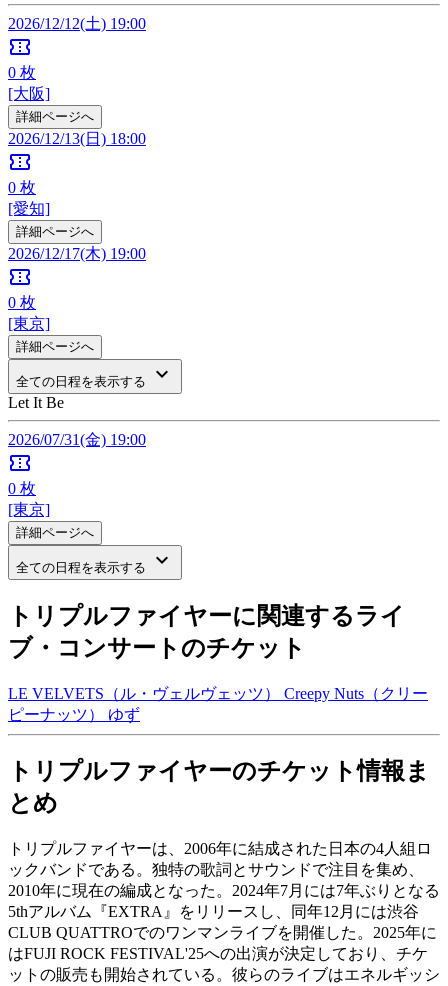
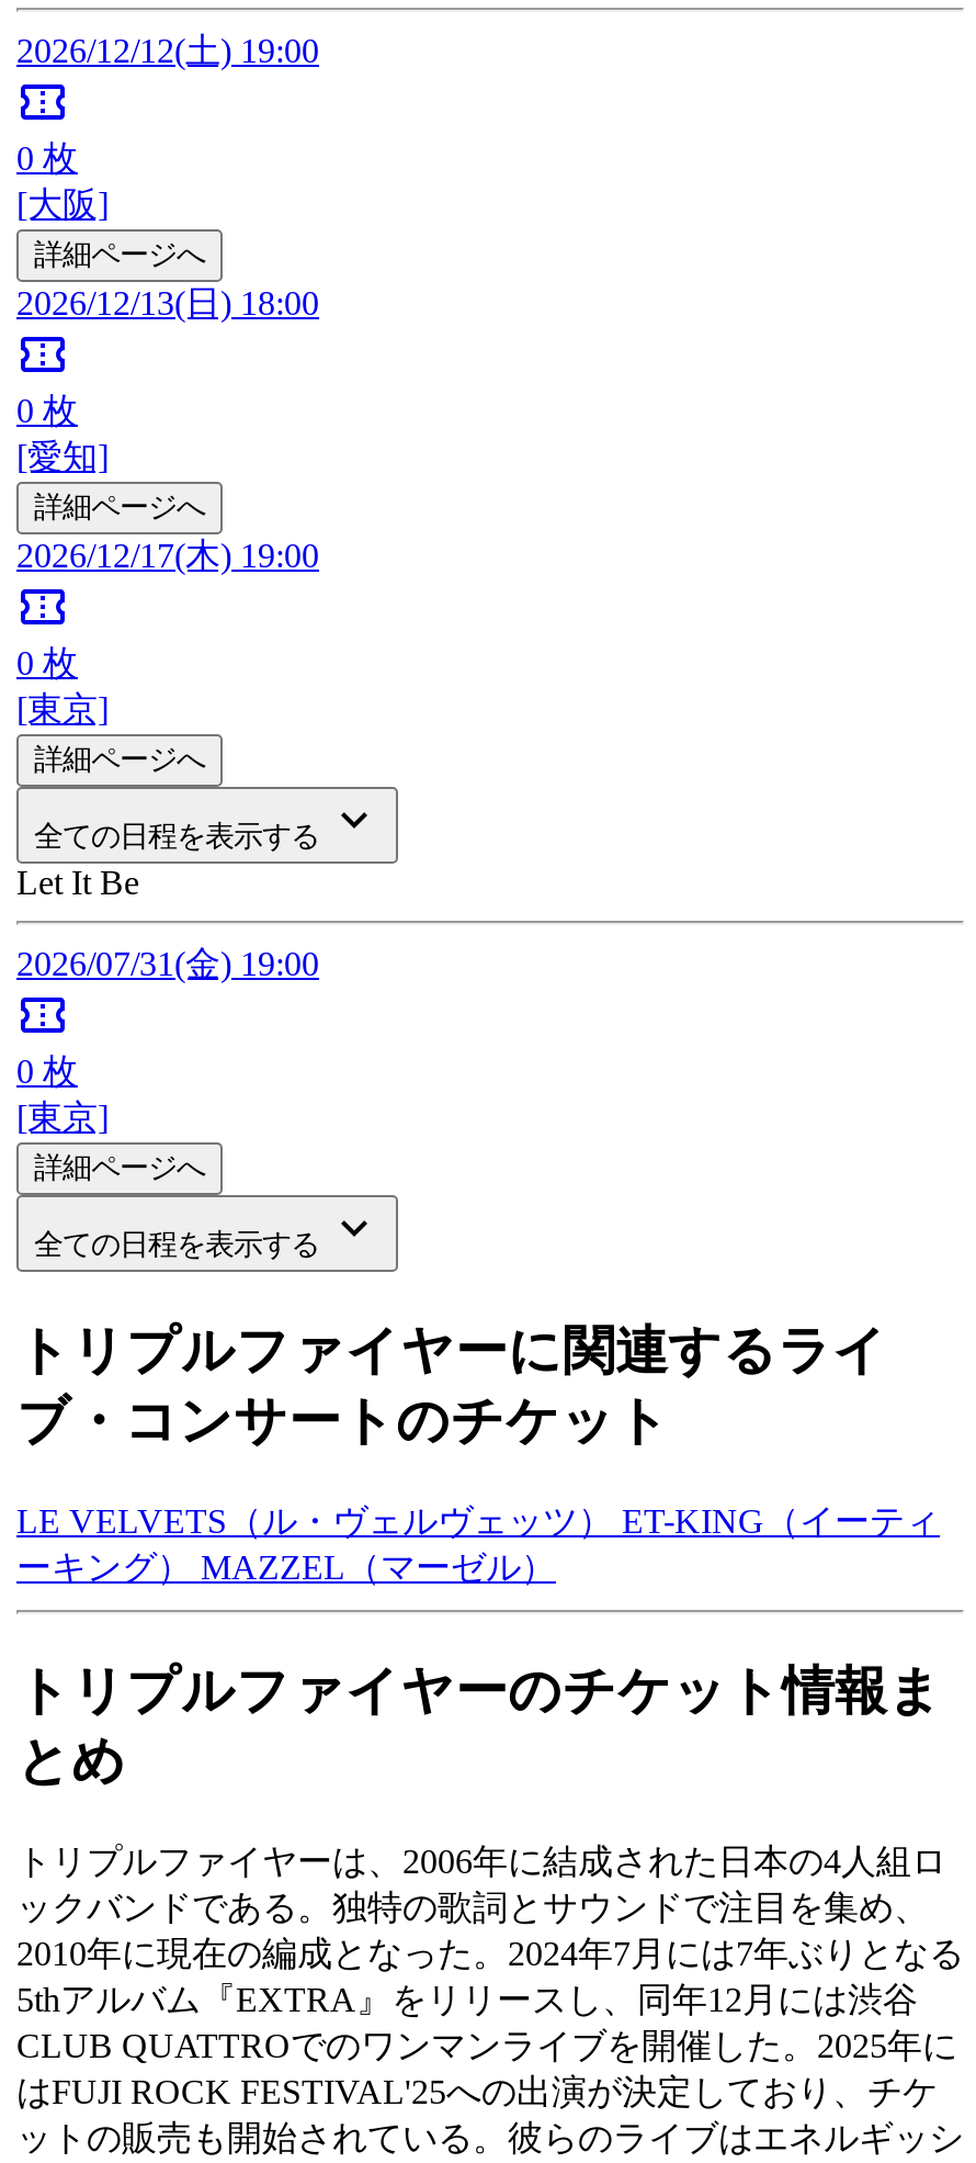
- LE VELVETS（ル・ヴェルヴェッツ）Creepy Nuts（クリー
- ピーナッツ）ゆず
+ LE VELVETS（ル・ヴェルヴェッツ）ET-KING（イーティ
+ ーキング）MAZZEL（マーゼル）
